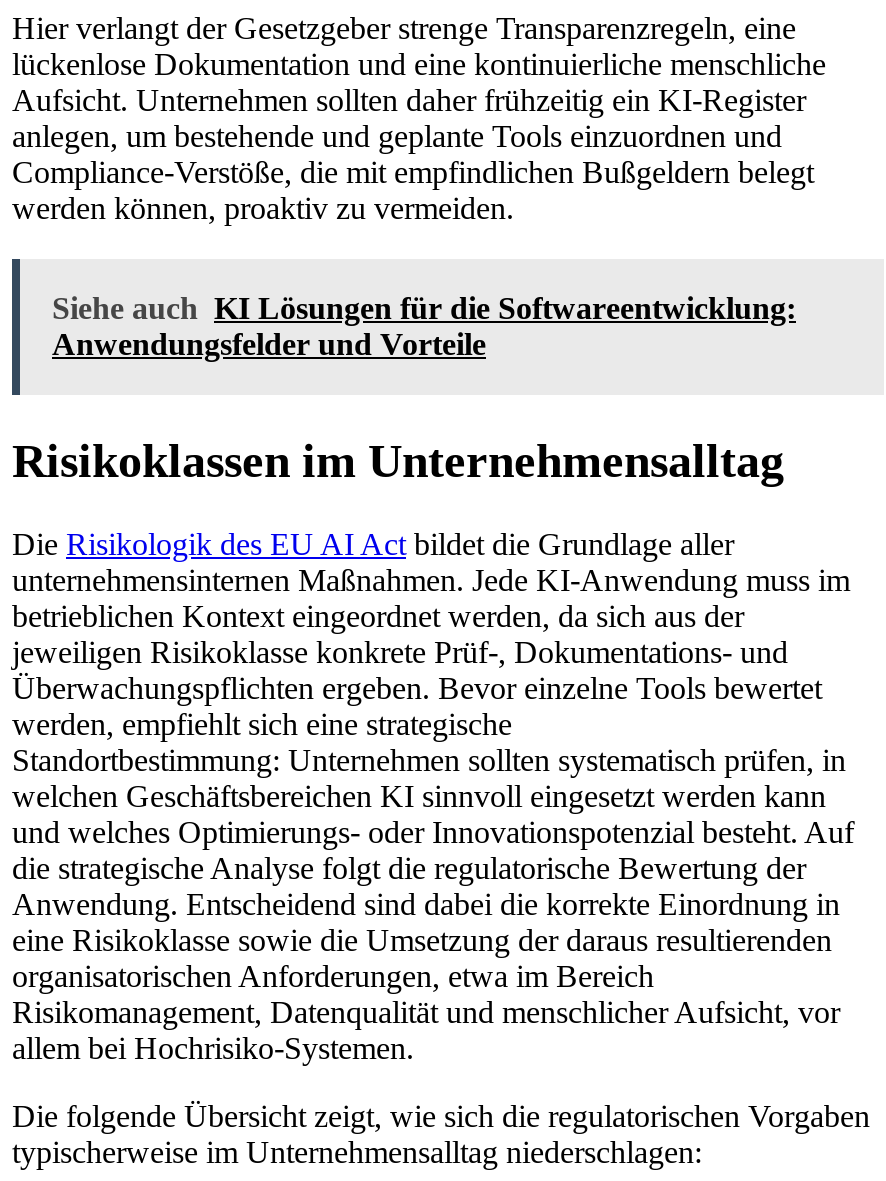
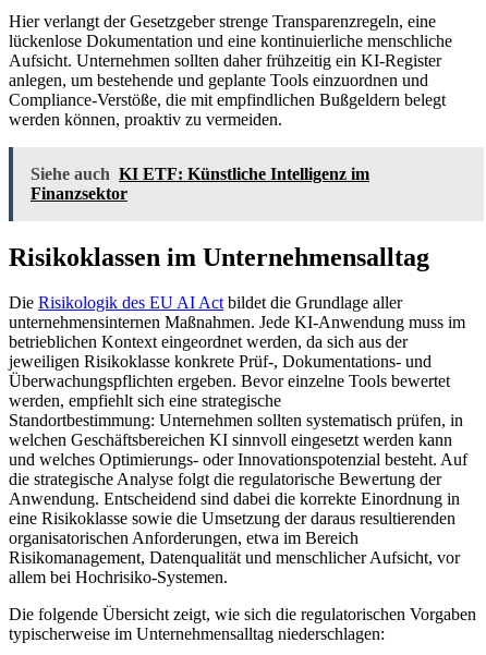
- Siehe auch KI Lösungen für die Softwareentwicklung:
- Anwendungsfelder und Vorteile
+ Siehe auch KI ETF: Künstliche Intelligenz im
+ Finanzsektor
